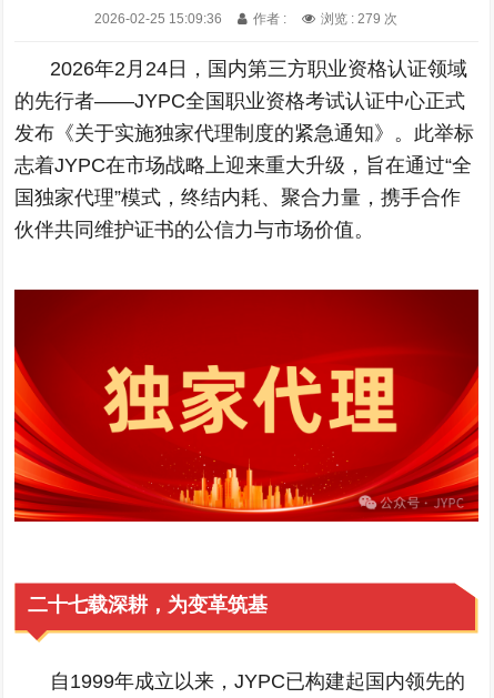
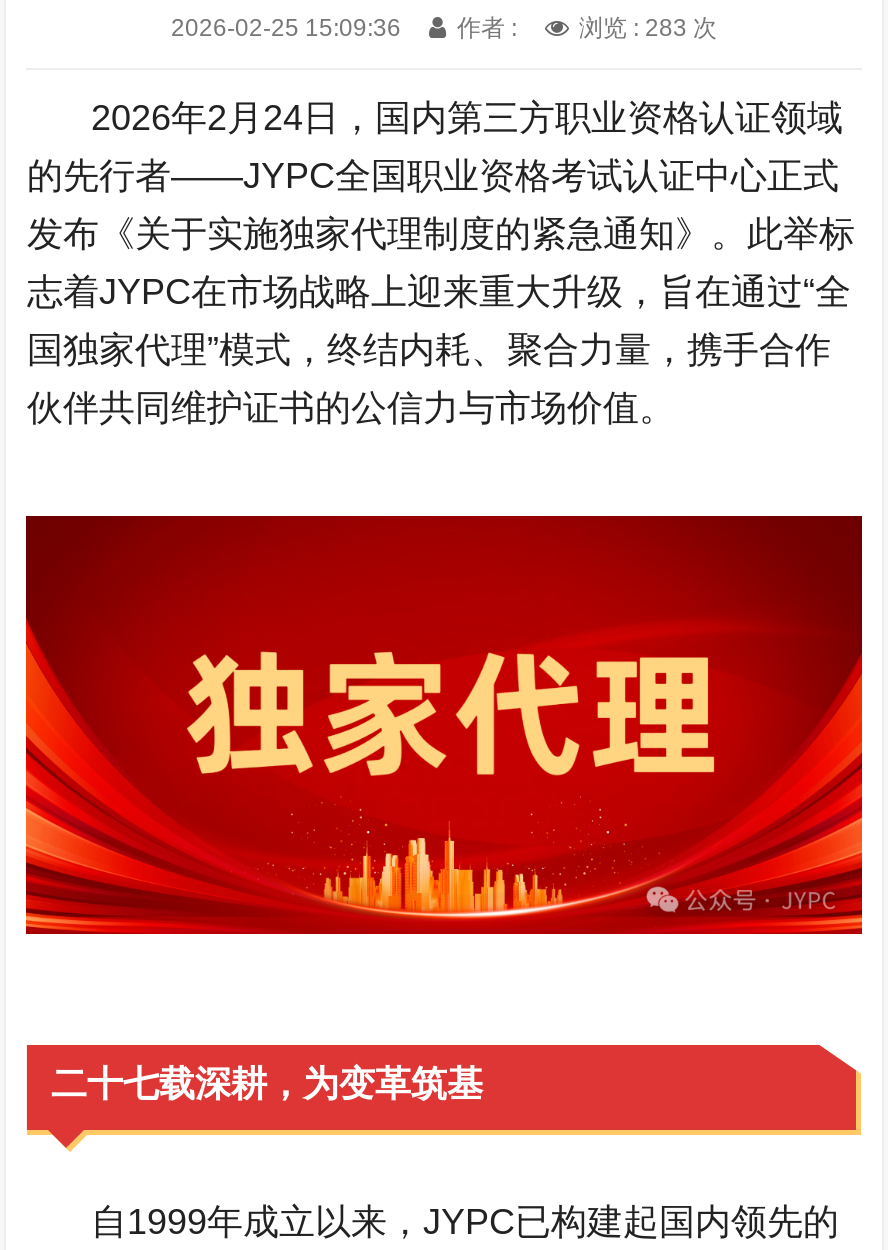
- 浏览 : 279 次
+ 浏览 : 283 次
